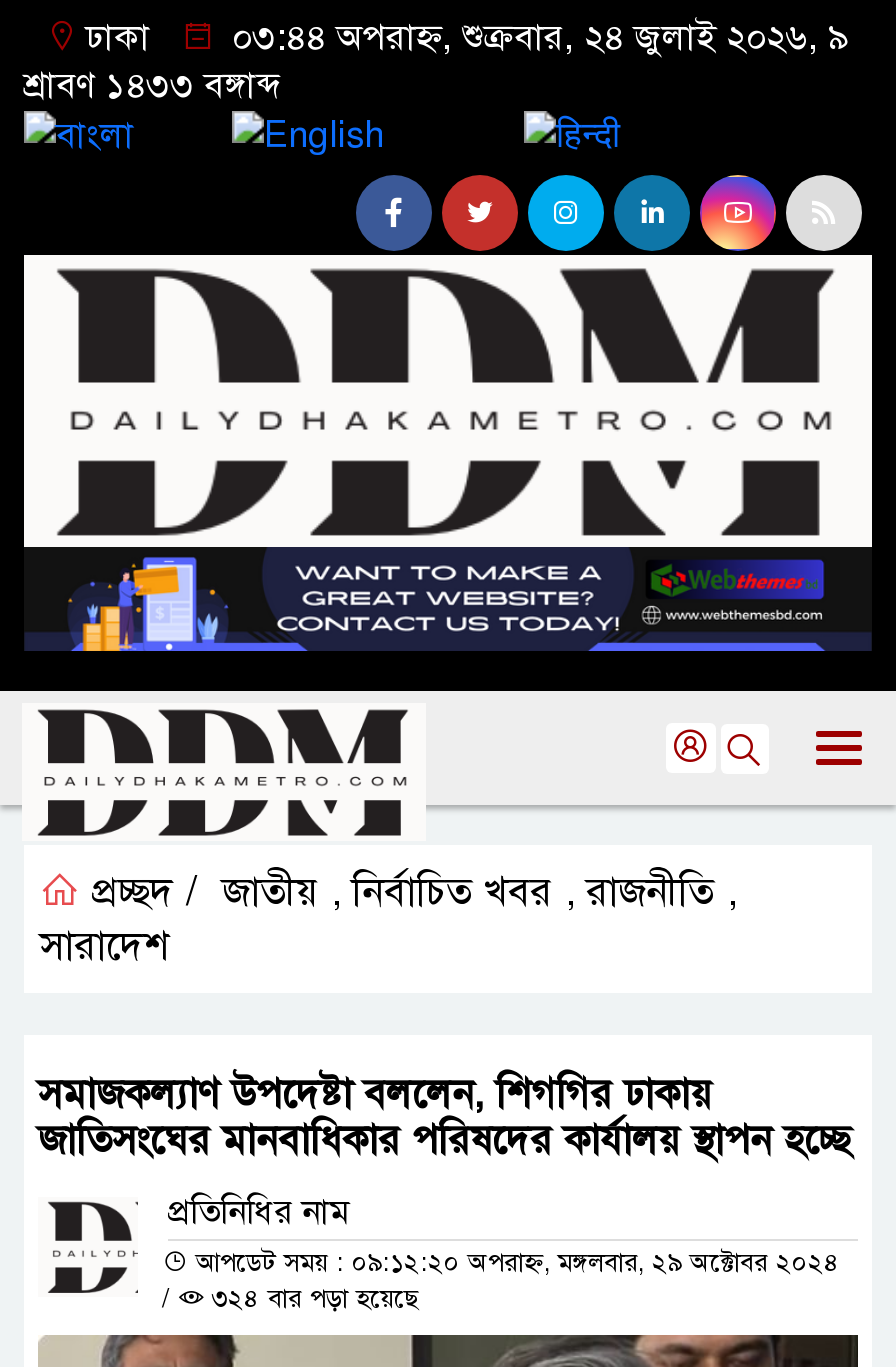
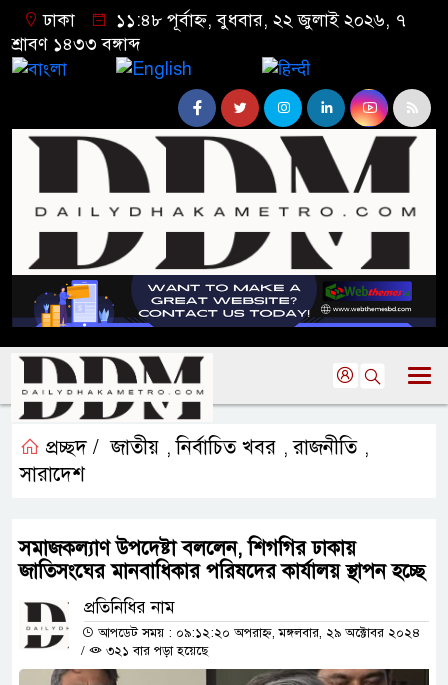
- ০৩:৪৪ অপরাহ্ন, শুক্রবার, ২৪ জুলাই ২০২৬, ৯
+ ১১:৪৮ পূর্বাহ্ন, বুধবার, ২২ জুলাই ২০২৬, ৭

- ৩২৪ বার পড়া হয়েছে
+ ৩২১ বার পড়া হয়েছে
